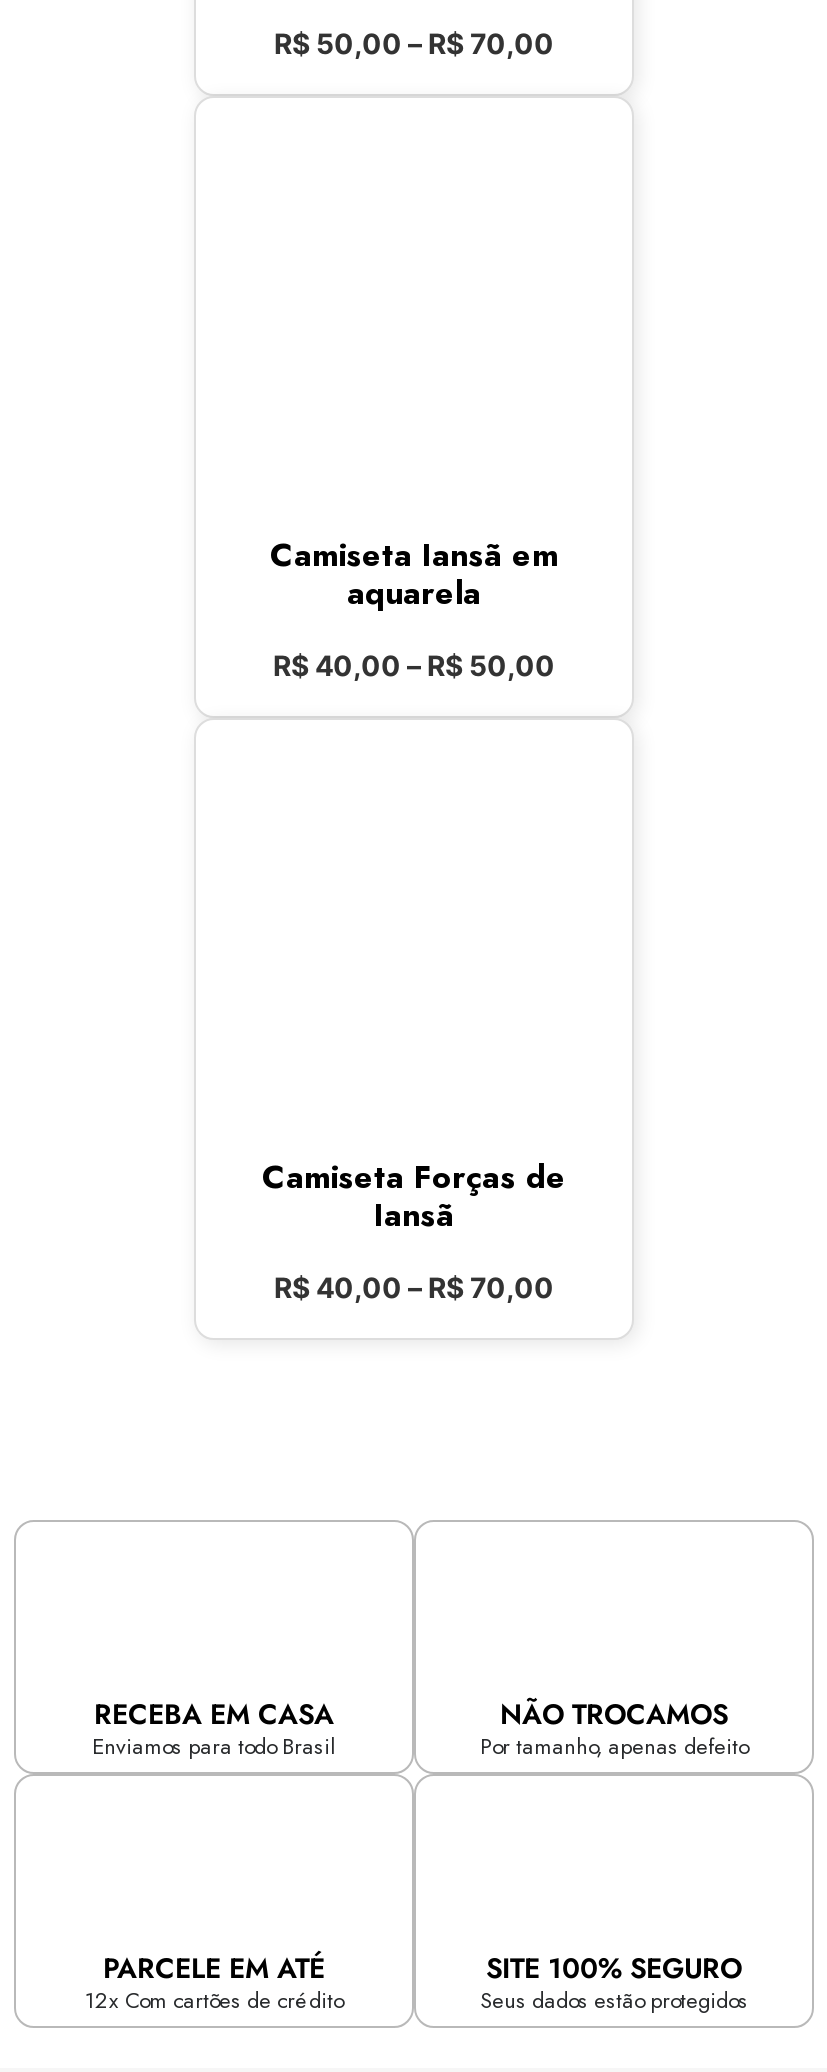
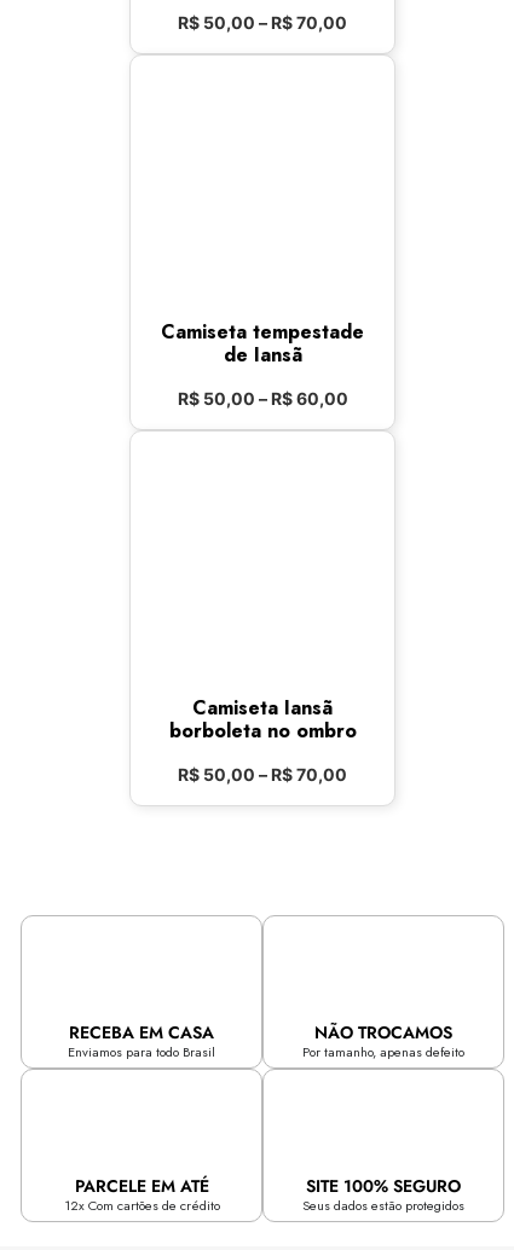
- Camiseta Iansã em
- aquarela
+ Camiseta tempestade
+ de Iansã

- R$40,00 – R$50,00
+ R$50,00 – R$60,00

- Camiseta Forças de
- Iansã
+ Camiseta Iansã
+ borboleta no ombro

- R$40,00 – R$70,00
+ R$50,00 – R$70,00
